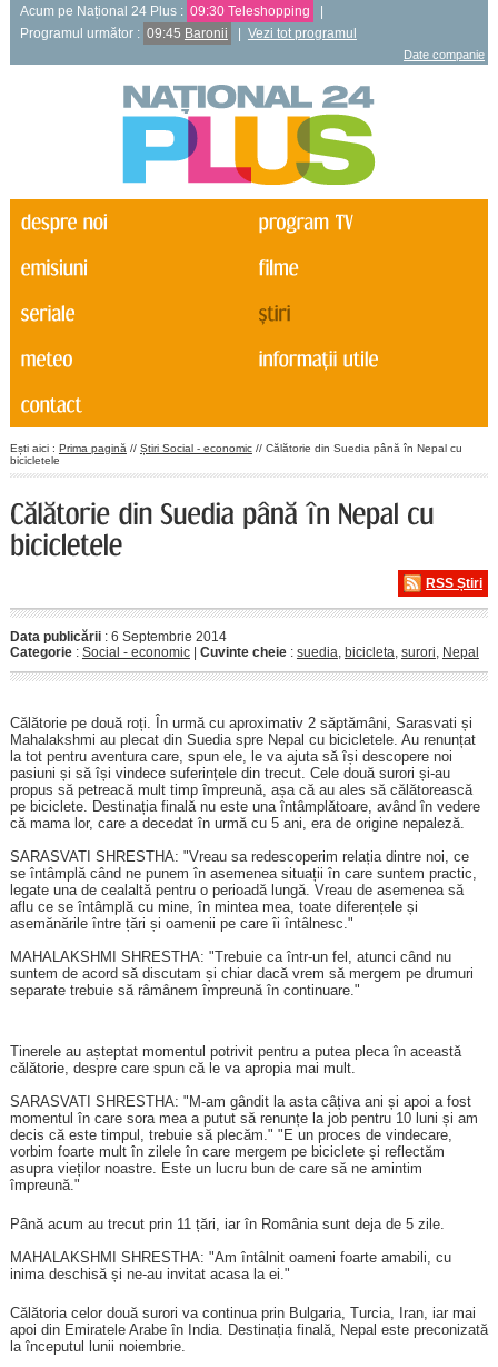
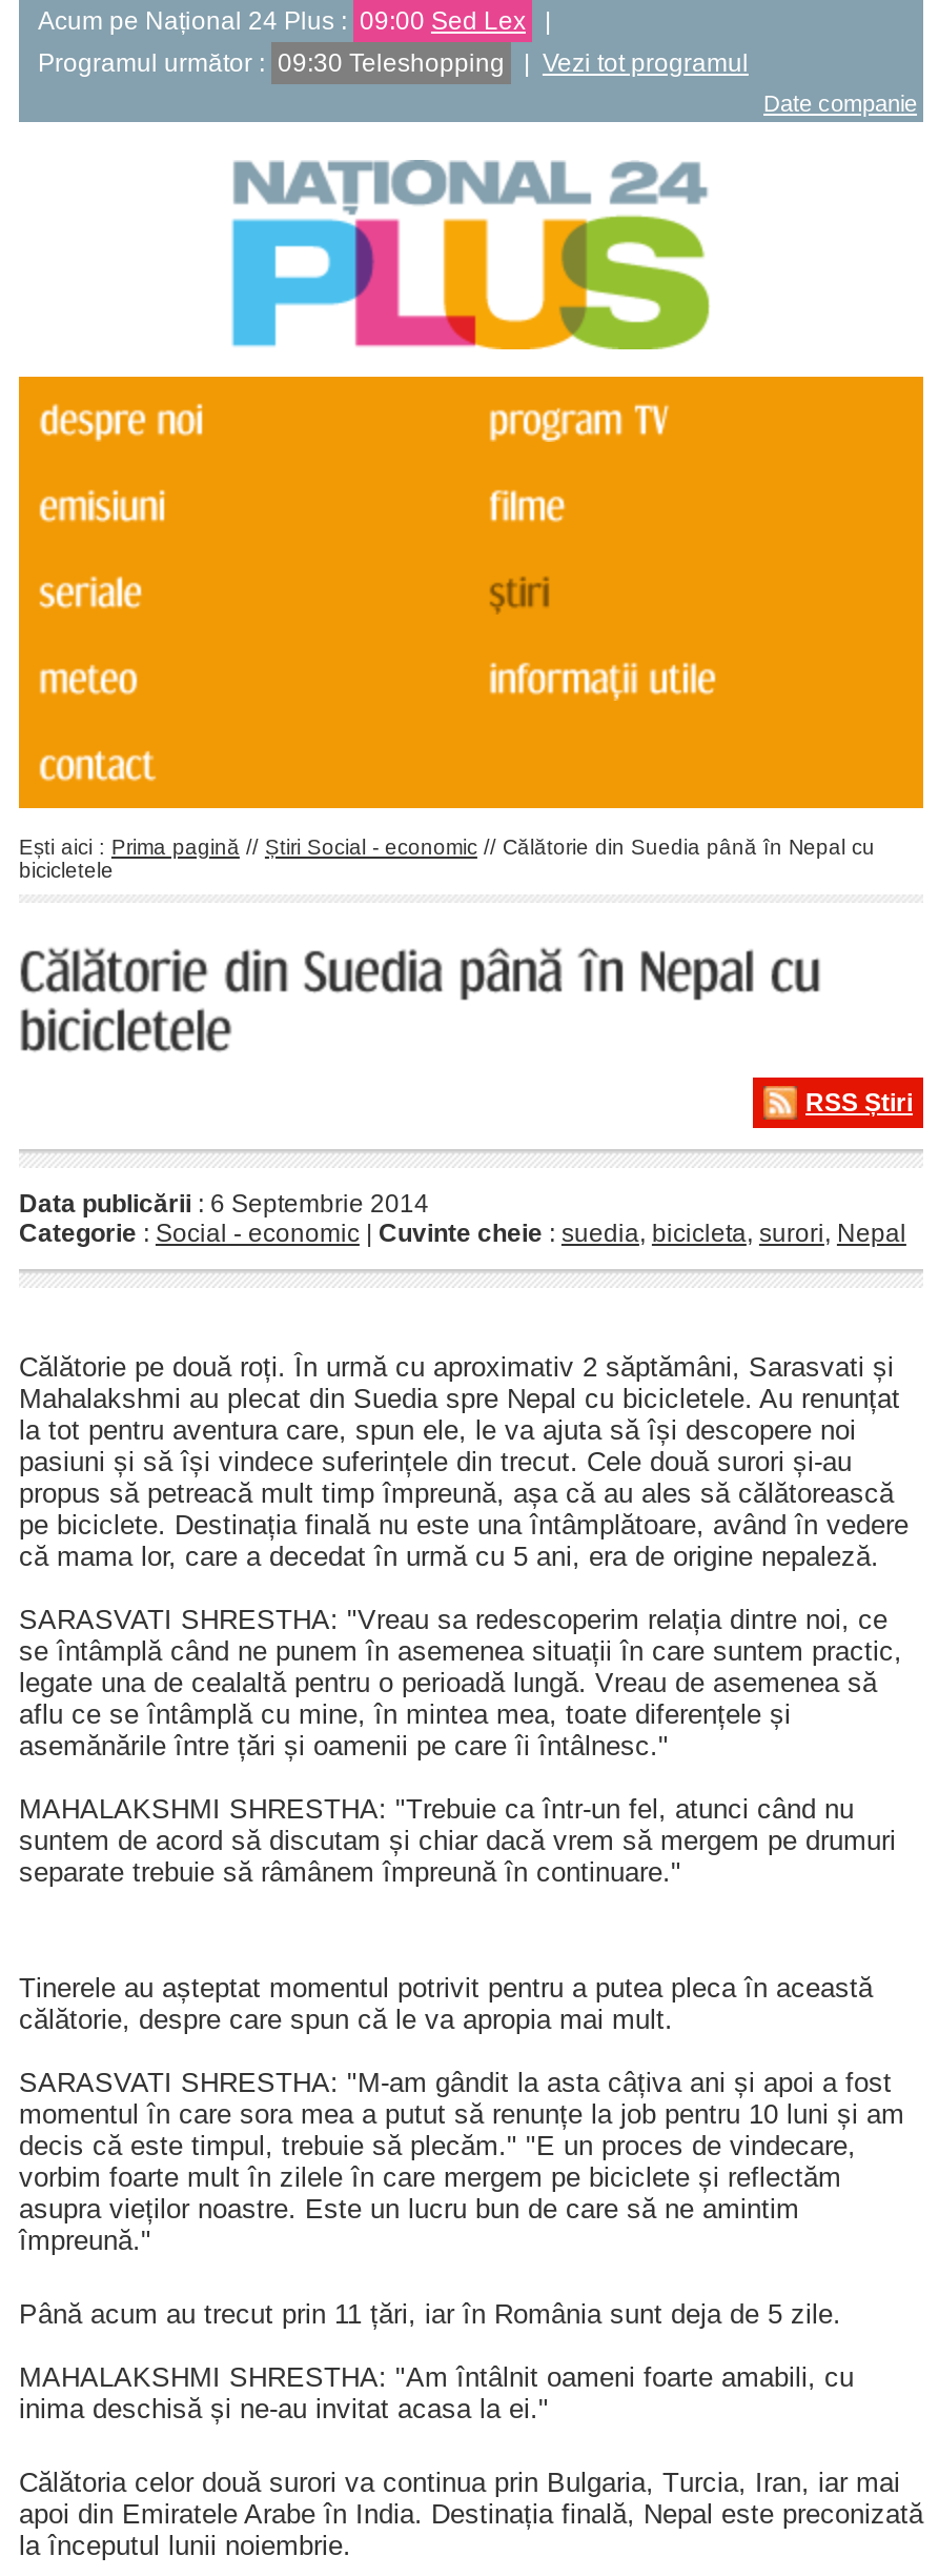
- Acum pe Național 24 Plus : 09:30 Teleshopping
+ Acum pe Național 24 Plus : 09:00 Sed Lex

- Programul următor : 09:45 Baronii
+ Programul următor : 09:30 Teleshopping
